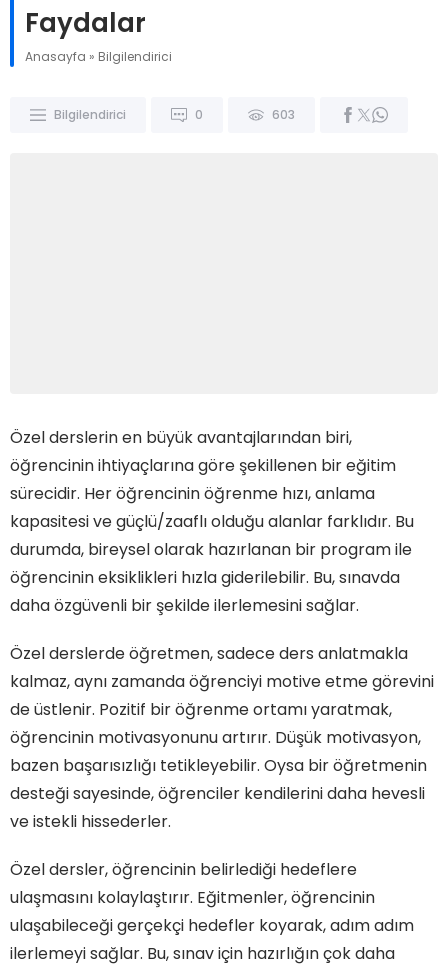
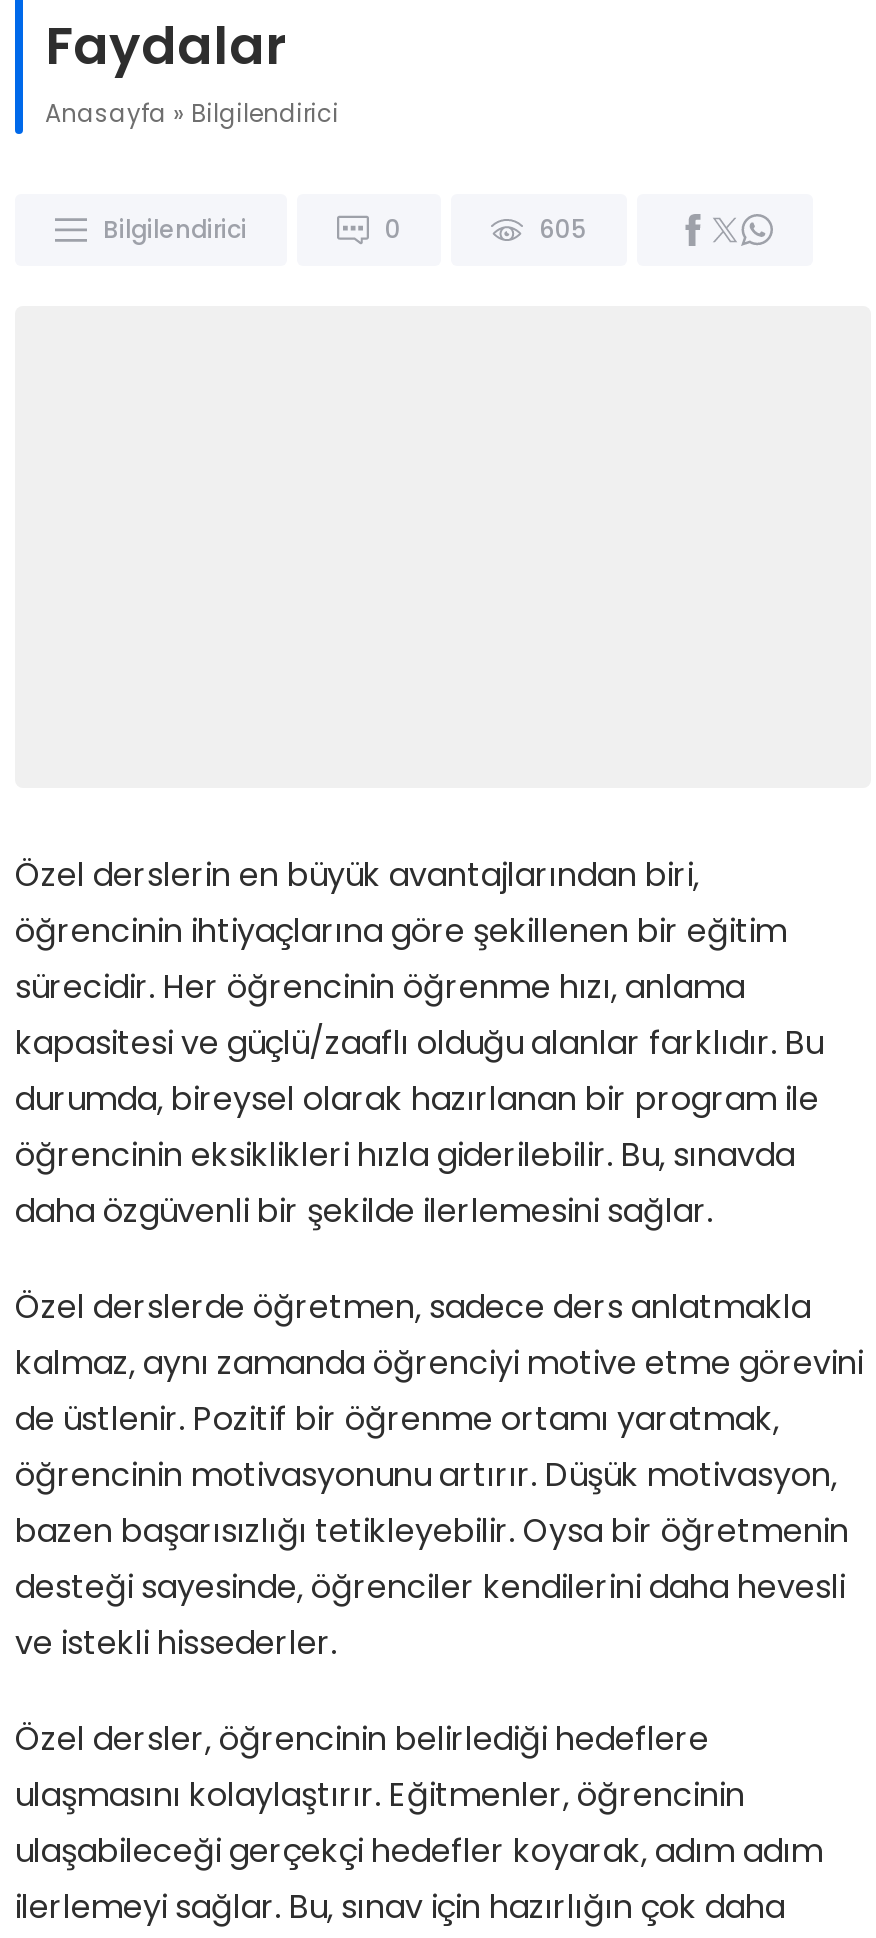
- 603
+ 605
